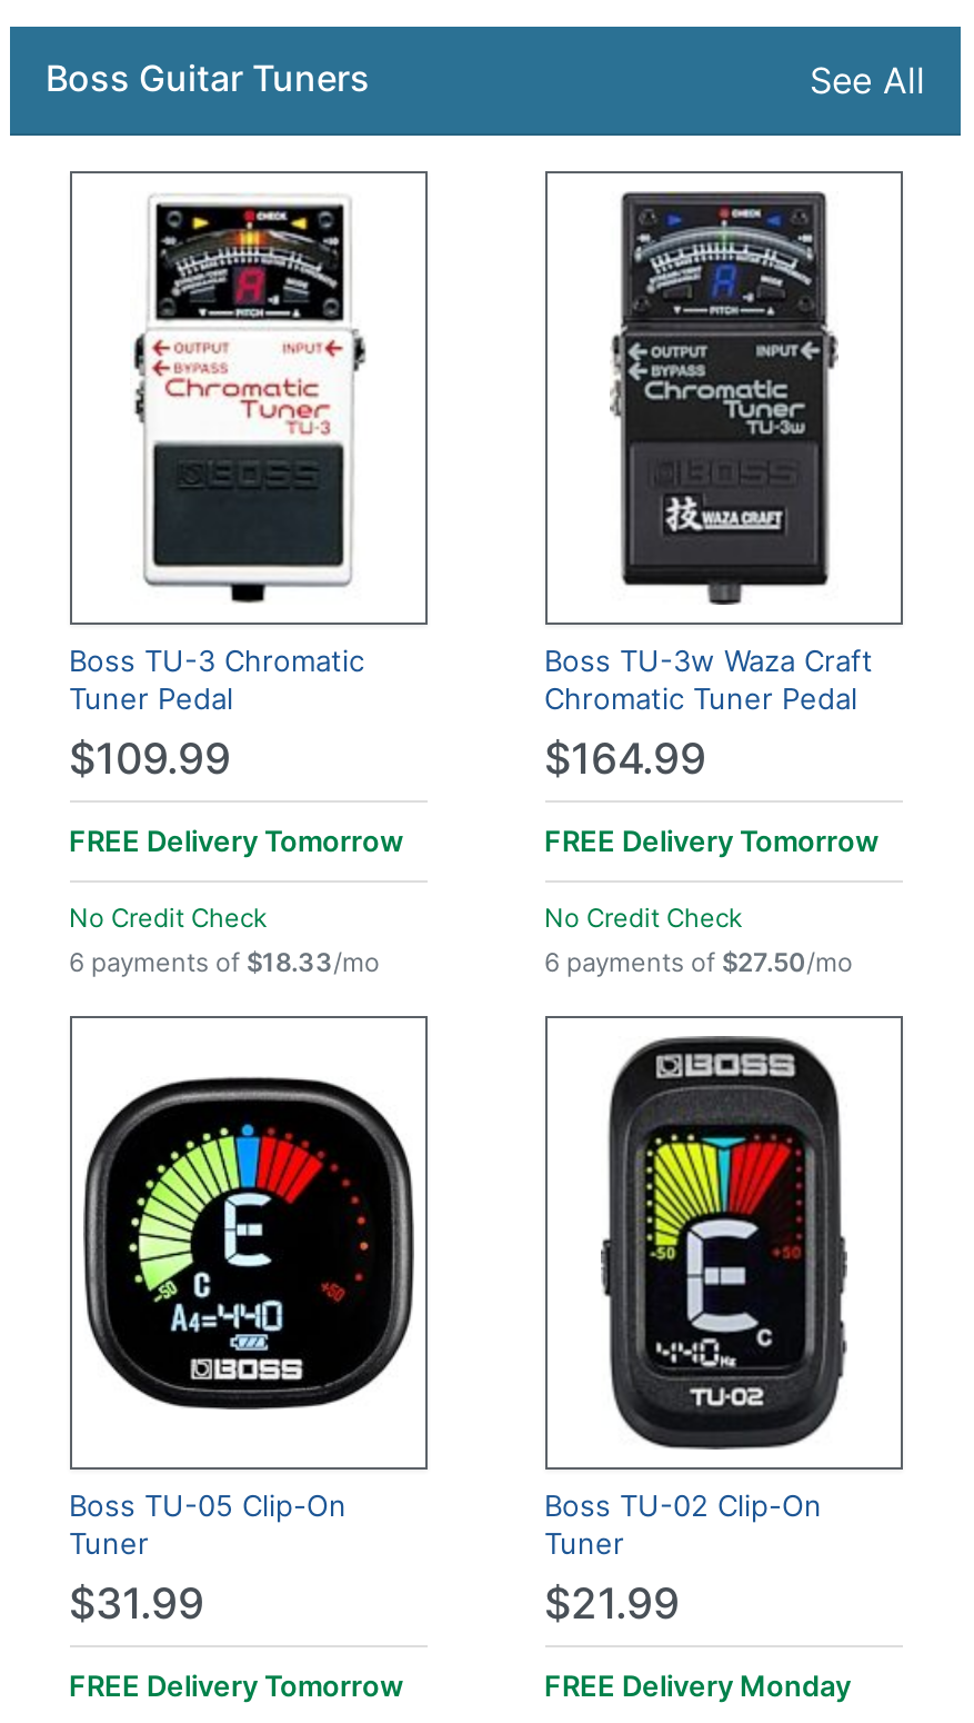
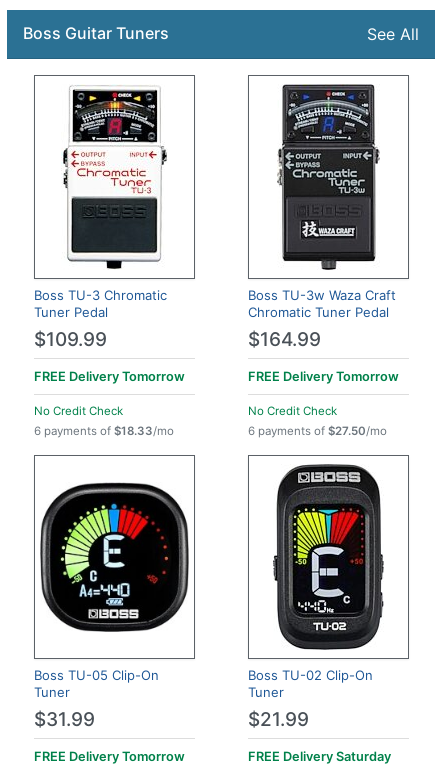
- FREE Delivery Monday
+ FREE Delivery Saturday
